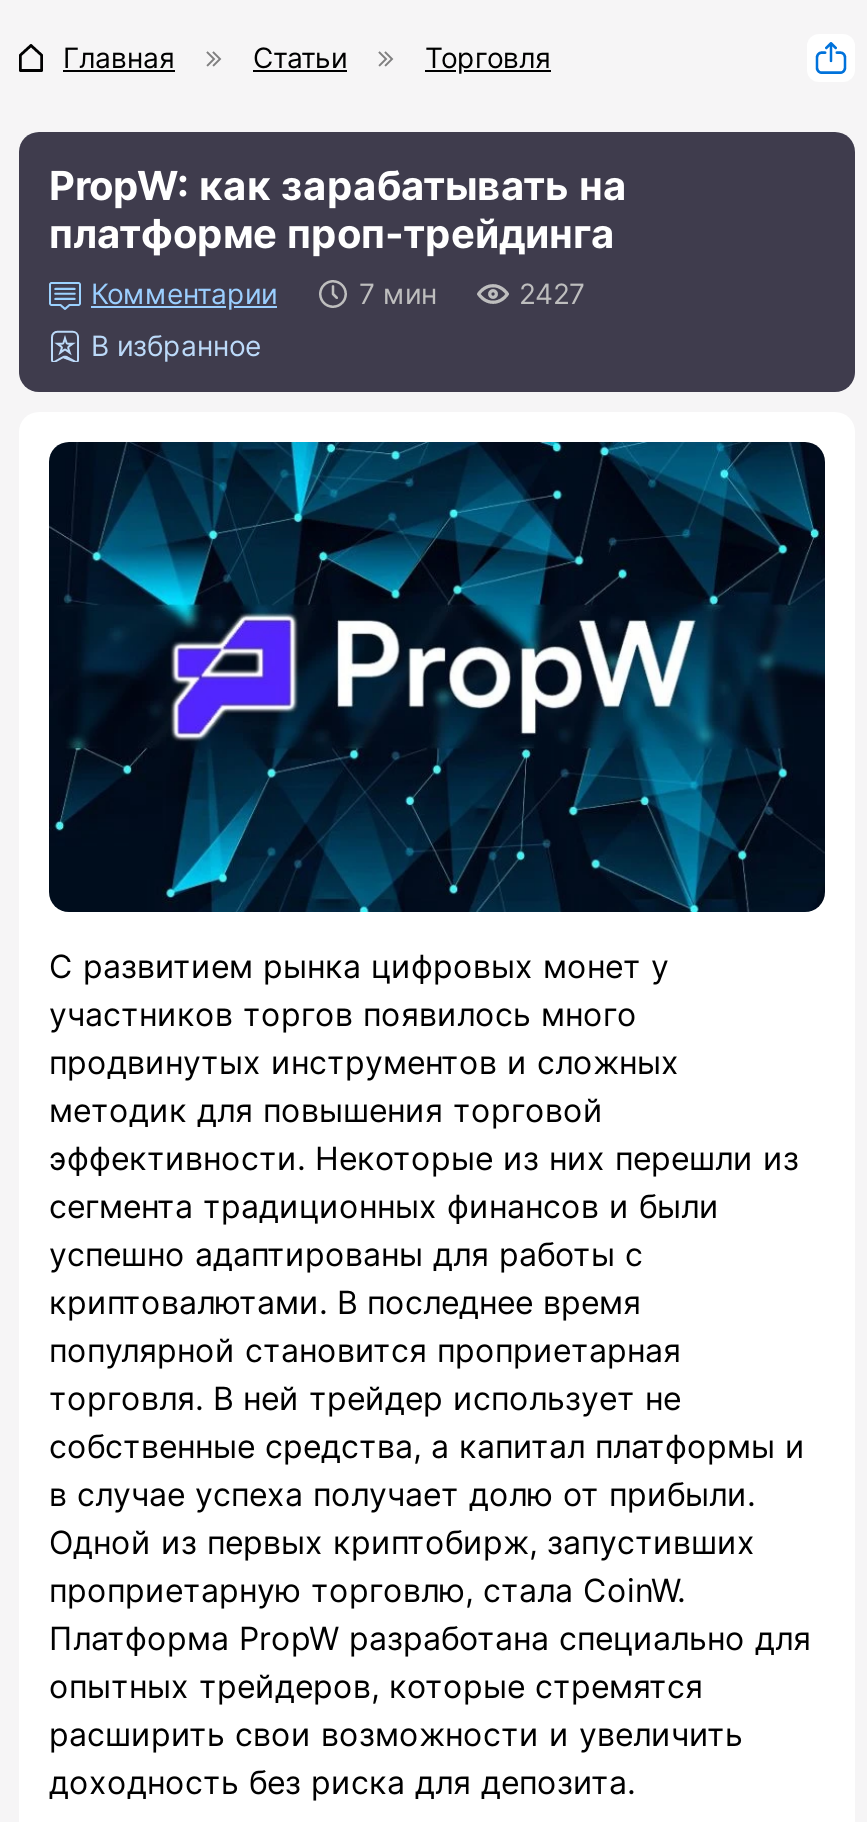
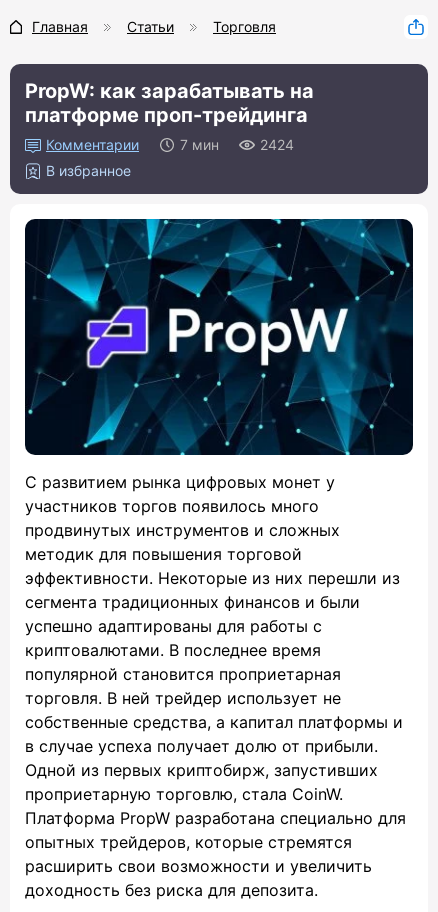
- 2427
+ 2424
